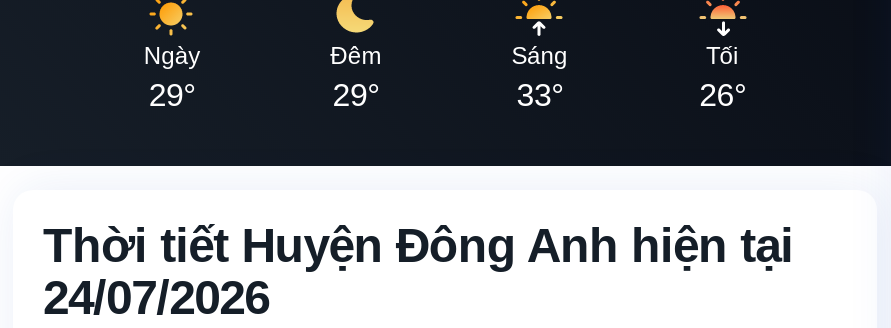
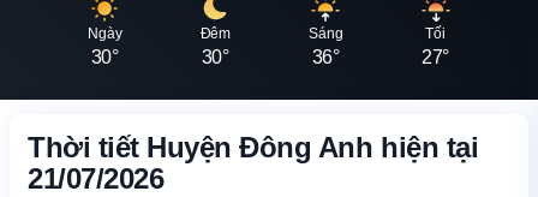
- 29°
+ 30°

- 29°
+ 30°

- 33°
+ 36°

- 26°
+ 27°

- 24/07/2026
+ 21/07/2026
